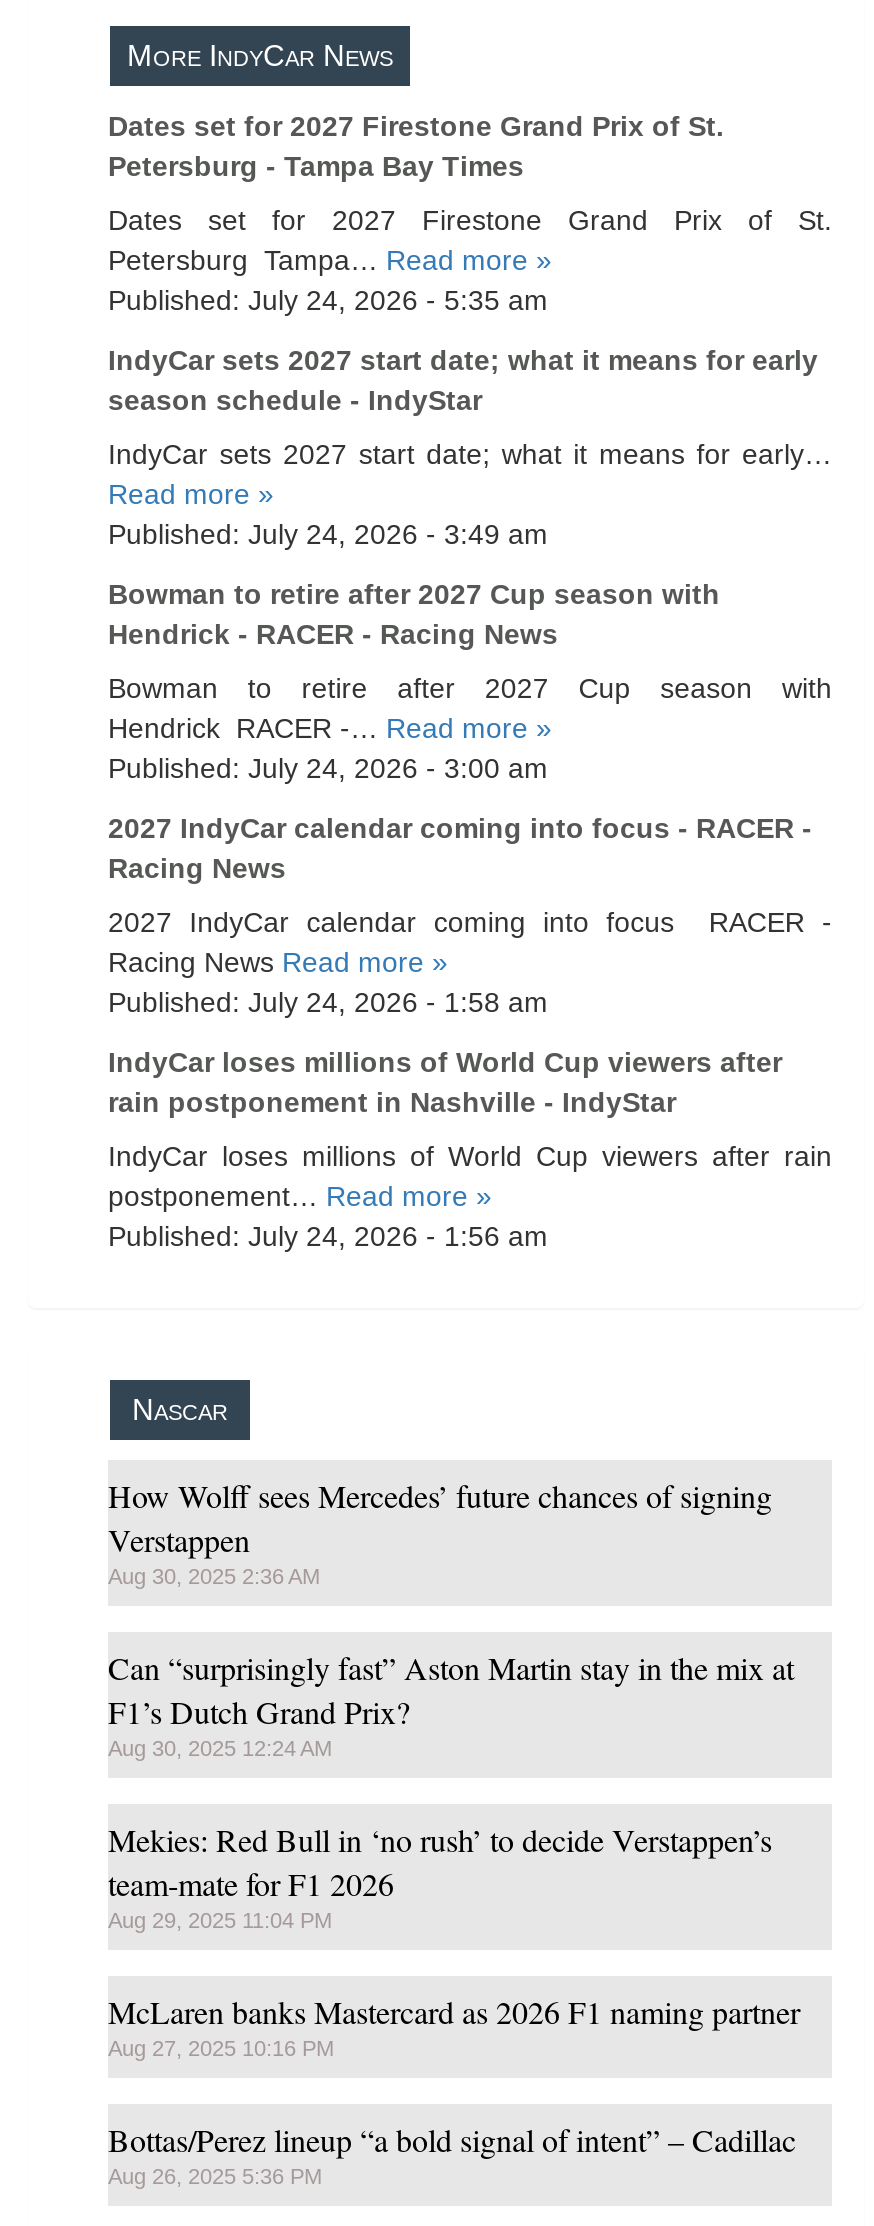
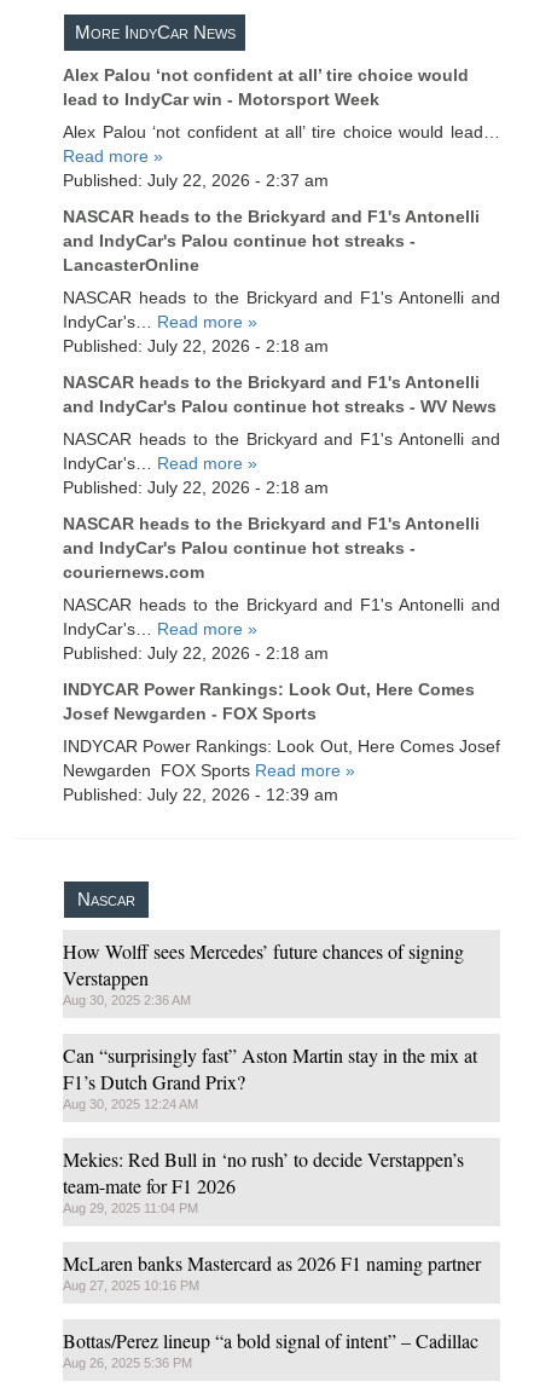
- Dates set for 2027 Firestone Grand Prix of St.
- Petersburg - Tampa Bay Times
- Dates set for 2027 Firestone Grand Prix of St.
- Petersburg Tampa… Read more »
- Published: July 24, 2026 - 5:35 am
- IndyCar sets 2027 start date; what it means for early
- season schedule - IndyStar
- IndyCar sets 2027 start date; what it means for early…
+ Alex Palou ‘not confident at all’ tire choice would
+ lead to IndyCar win - Motorsport Week
+ Alex Palou ‘not confident at all’ tire choice would lead…

moved up: Read more »

- Published: July 24, 2026 - 3:49 am
- Bowman to retire after 2027 Cup season with
- Hendrick - RACER - Racing News
- Bowman to retire after 2027 Cup season with
- Hendrick RACER -… Read more »
- Published: July 24, 2026 - 3:00 am
- 2027 IndyCar calendar coming into focus - RACER -
- Racing News
- 2027 IndyCar calendar coming into focus RACER -
- Racing News Read more »
- Published: July 24, 2026 - 1:58 am
- IndyCar loses millions of World Cup viewers after
- rain postponement in Nashville - IndyStar
- IndyCar loses millions of World Cup viewers after rain
- postponement… Read more »
- Published: July 24, 2026 - 1:56 am
+ Published: July 22, 2026 - 2:37 am
+ NASCAR heads to the Brickyard and F1's Antonelli
+ and IndyCar's Palou continue hot streaks -
+ LancasterOnline
+ NASCAR heads to the Brickyard and F1's Antonelli and
+ IndyCar's… Read more »
+ Published: July 22, 2026 - 2:18 am
+ NASCAR heads to the Brickyard and F1's Antonelli
+ and IndyCar's Palou continue hot streaks - WV News
+ NASCAR heads to the Brickyard and F1's Antonelli and
+ IndyCar's… Read more »
+ Published: July 22, 2026 - 2:18 am
+ NASCAR heads to the Brickyard and F1's Antonelli
+ and IndyCar's Palou continue hot streaks -
+ couriernews.com
+ NASCAR heads to the Brickyard and F1's Antonelli and
+ IndyCar's… Read more »
+ Published: July 22, 2026 - 2:18 am
+ INDYCAR Power Rankings: Look Out, Here Comes
+ Josef Newgarden - FOX Sports
+ INDYCAR Power Rankings: Look Out, Here Comes Josef
+ Newgarden FOX Sports Read more »
+ Published: July 22, 2026 - 12:39 am
